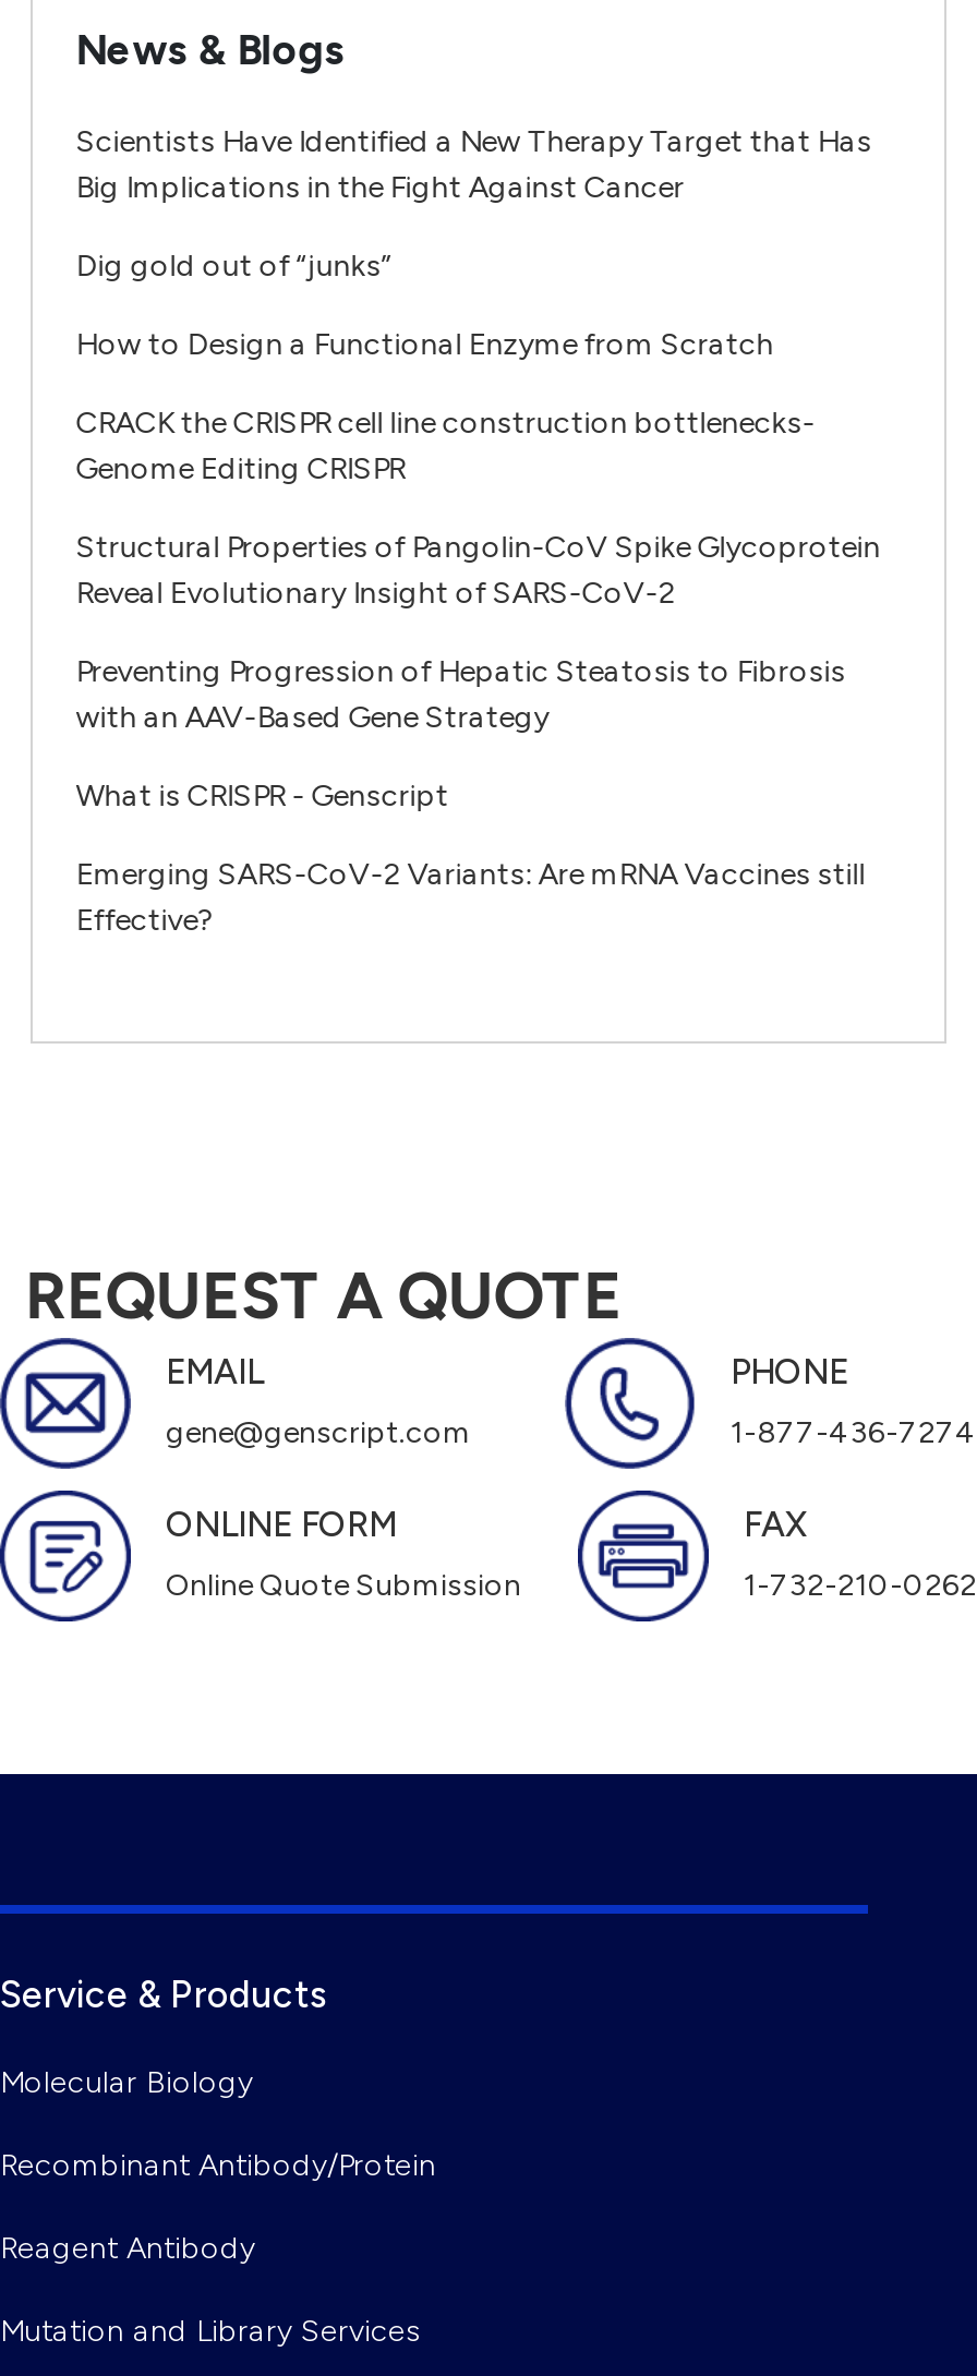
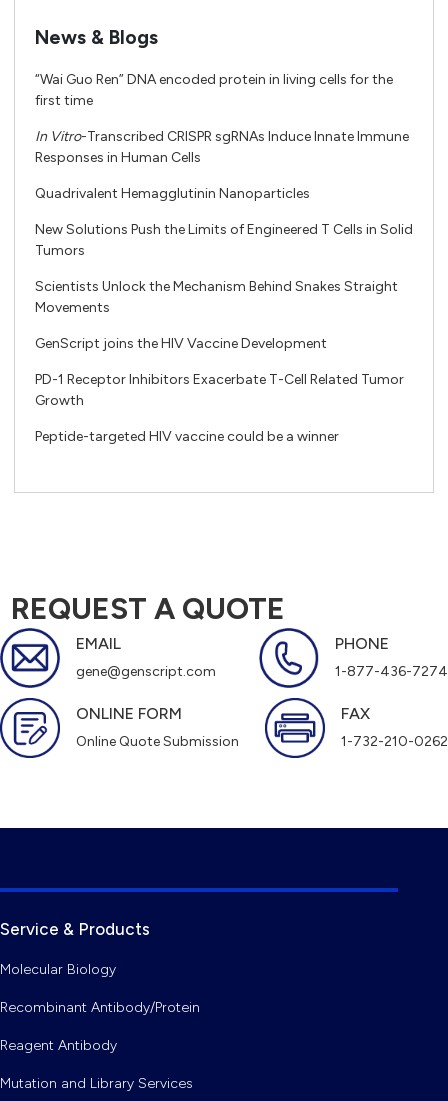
- Scientists Have Identified a New Therapy Target that Has
- Big Implications in the Fight Against Cancer
+ “Wai Guo Ren” DNA encoded protein in living cells for the
+ first time

- Dig gold out of “junks”
+ In Vitro-Transcribed CRISPR sgRNAs Induce Innate Immune
+ Responses in Human Cells

- How to Design a Functional Enzyme from Scratch
+ Quadrivalent Hemagglutinin Nanoparticles

- CRACK the CRISPR cell line construction bottlenecks-
- Genome Editing CRISPR
+ New Solutions Push the Limits of Engineered T Cells in Solid
+ Tumors

- Structural Properties of Pangolin-CoV Spike Glycoprotein
- Reveal Evolutionary Insight of SARS-CoV-2
+ Scientists Unlock the Mechanism Behind Snakes Straight
+ Movements

- Preventing Progression of Hepatic Steatosis to Fibrosis
- with an AAV-Based Gene Strategy
+ GenScript joins the HIV Vaccine Development

- What is CRISPR - Genscript
+ PD-1 Receptor Inhibitors Exacerbate T-Cell Related Tumor
+ Growth

- Emerging SARS-CoV-2 Variants: Are mRNA Vaccines still
- Effective?
+ Peptide-targeted HIV vaccine could be a winner
